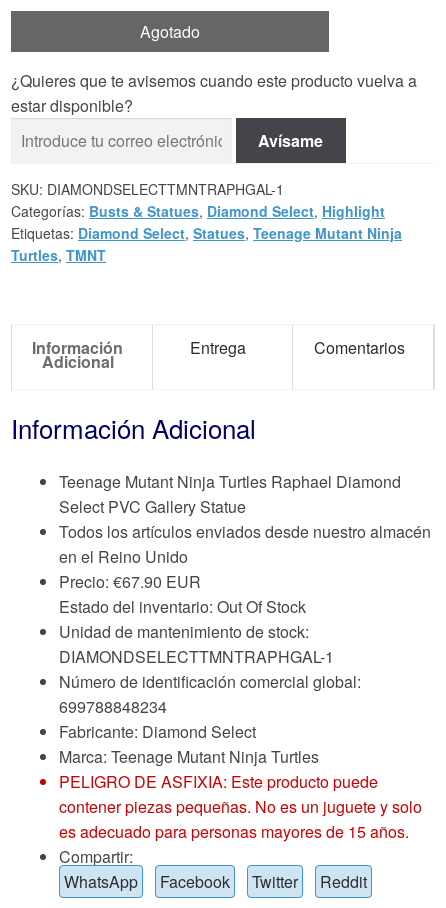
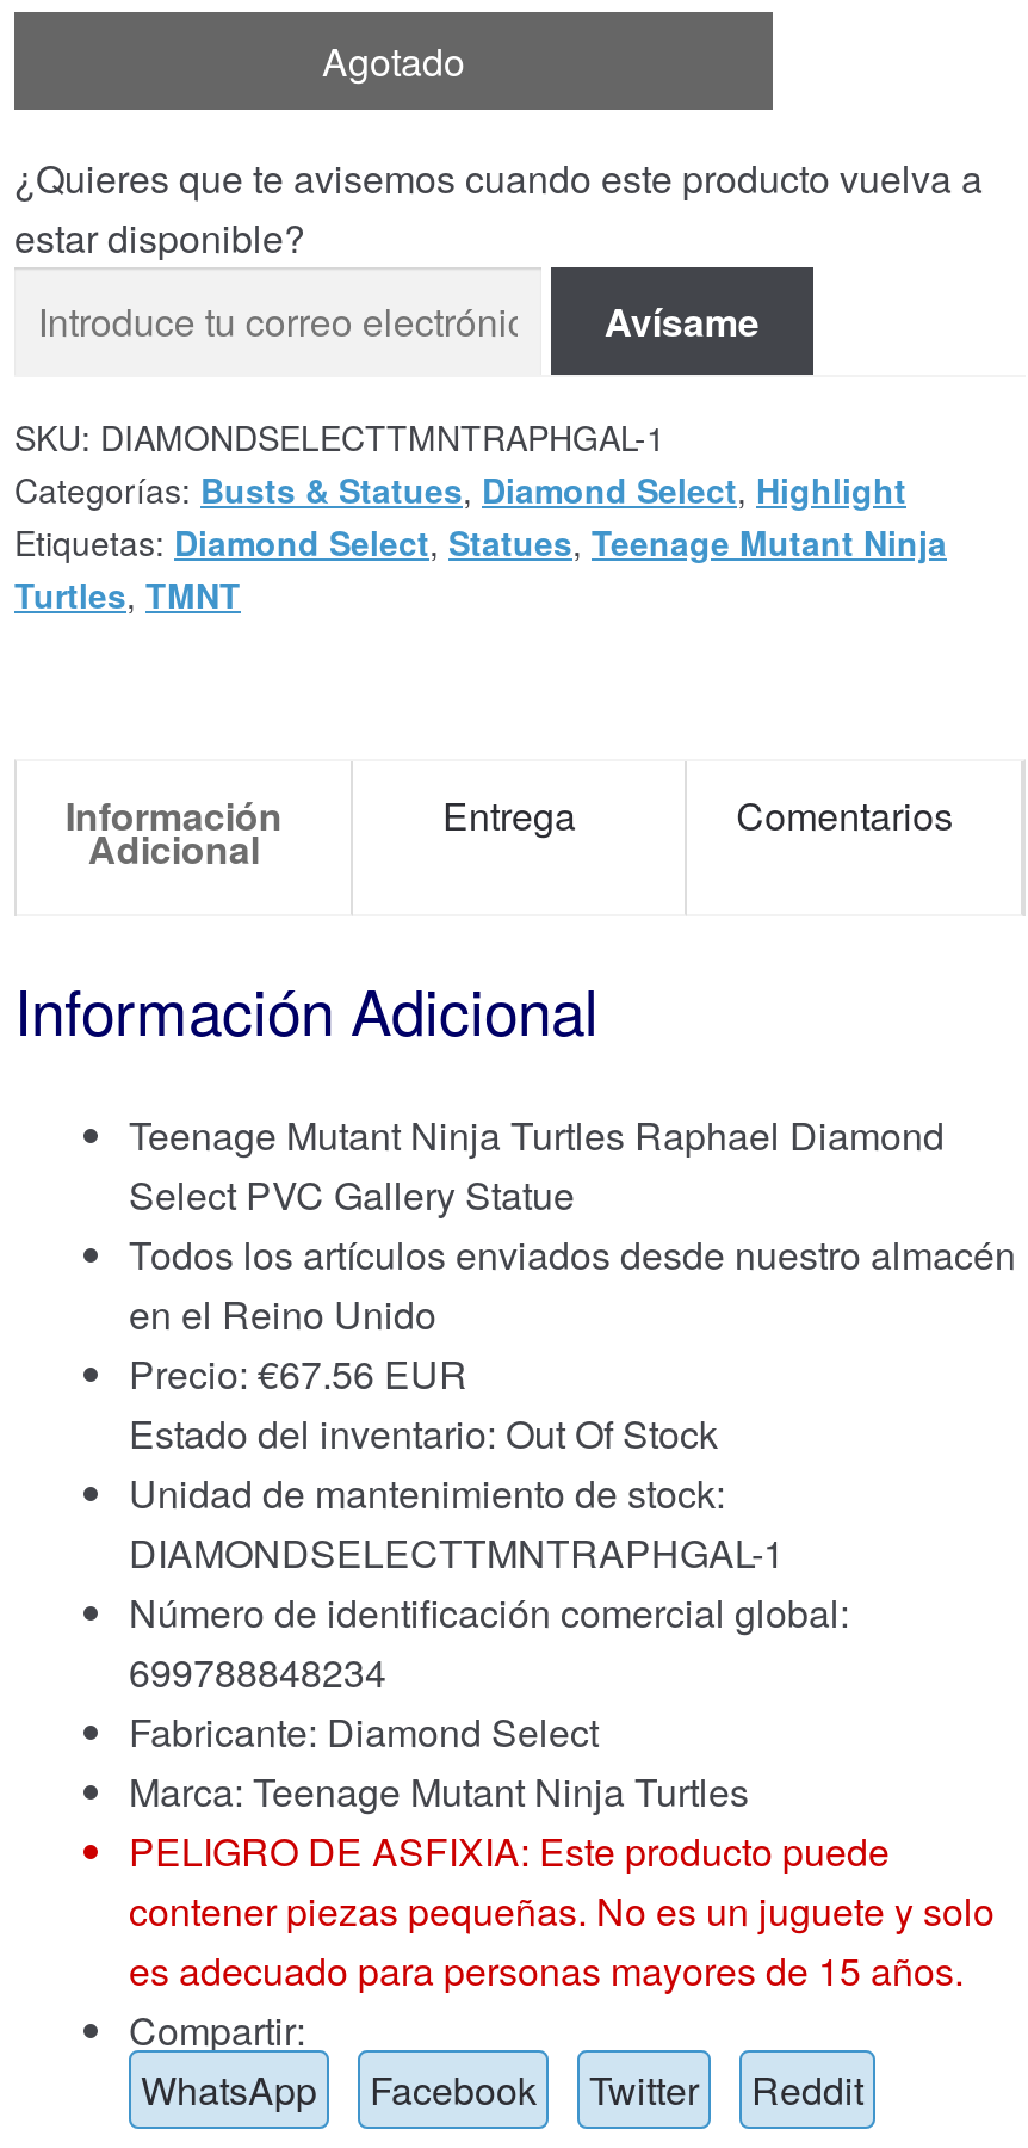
- Precio: €67.90 EUR
+ Precio: €67.56 EUR
